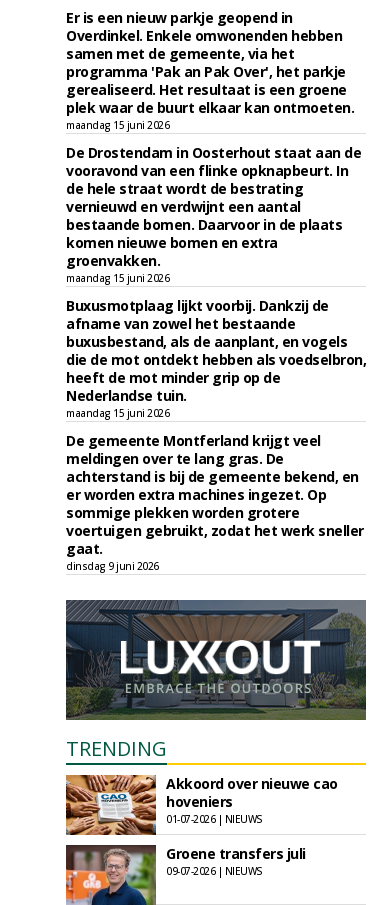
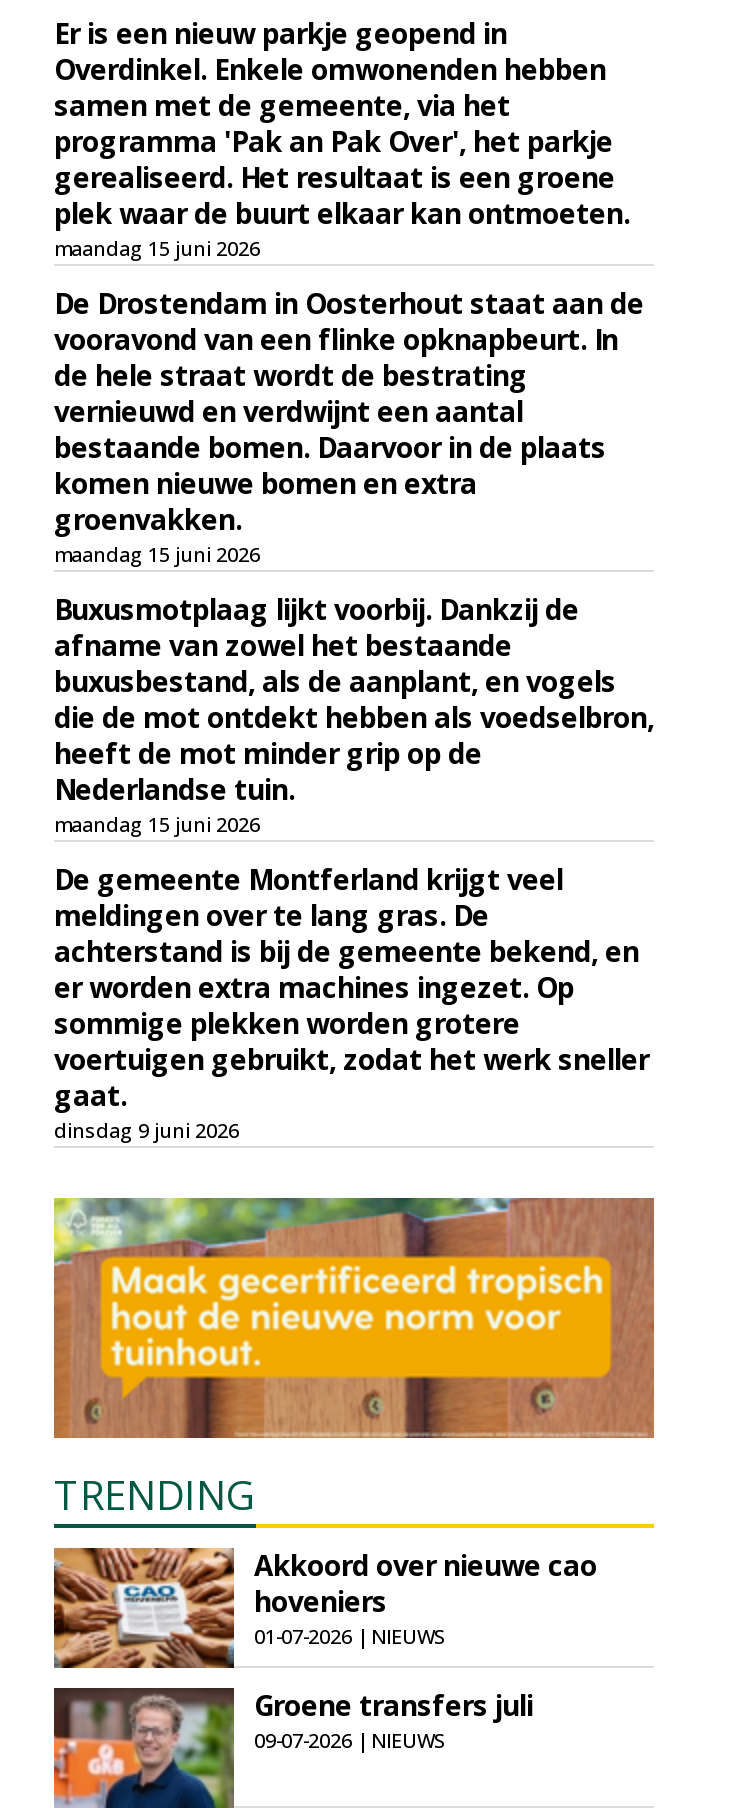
- [image]
+ [image]
